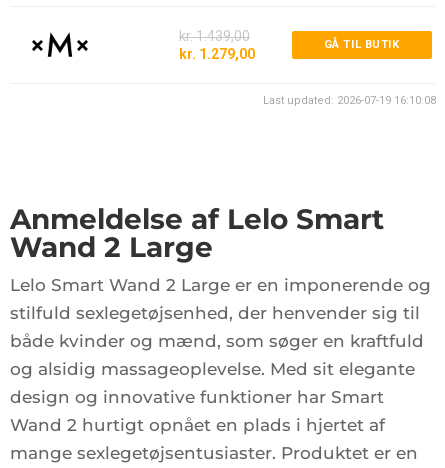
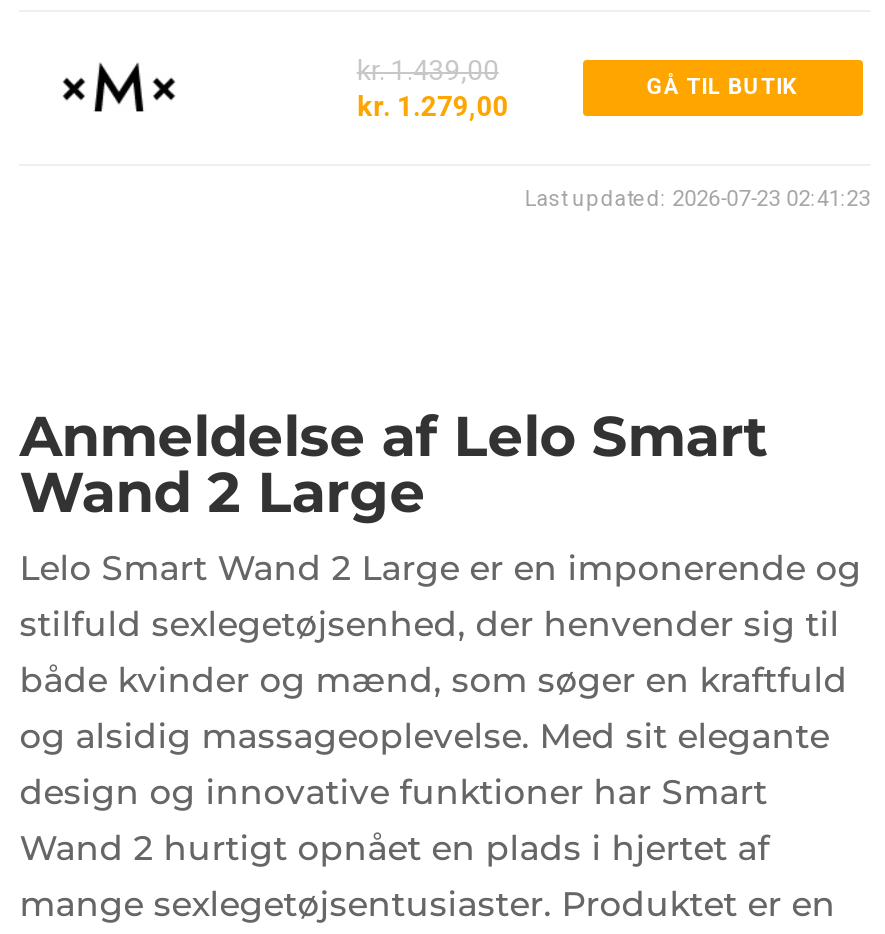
- Last updated: 2026-07-19 16:10:08
+ Last updated: 2026-07-23 02:41:23
